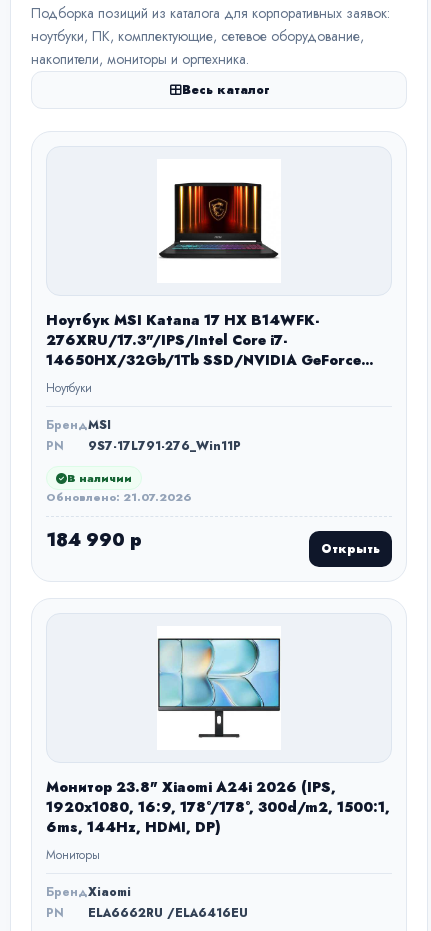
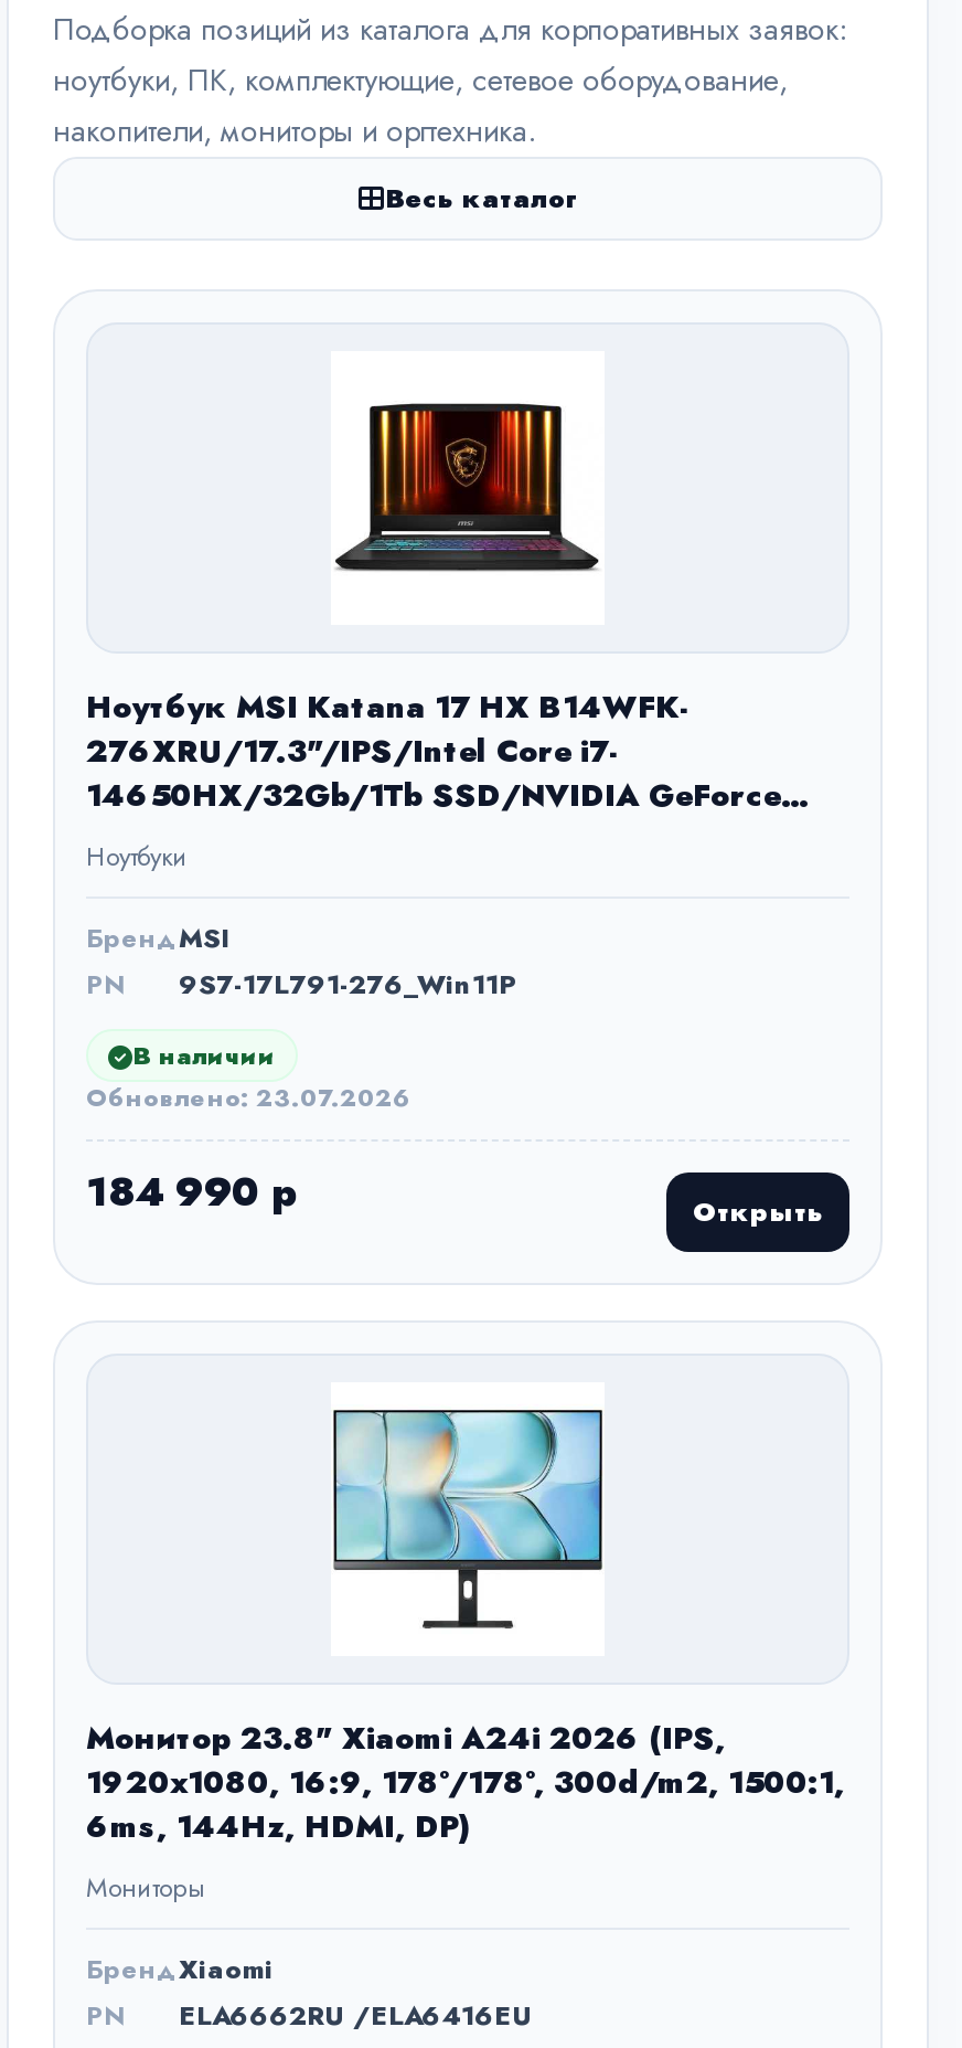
- Обновлено: 21.07.2026
+ Обновлено: 23.07.2026
